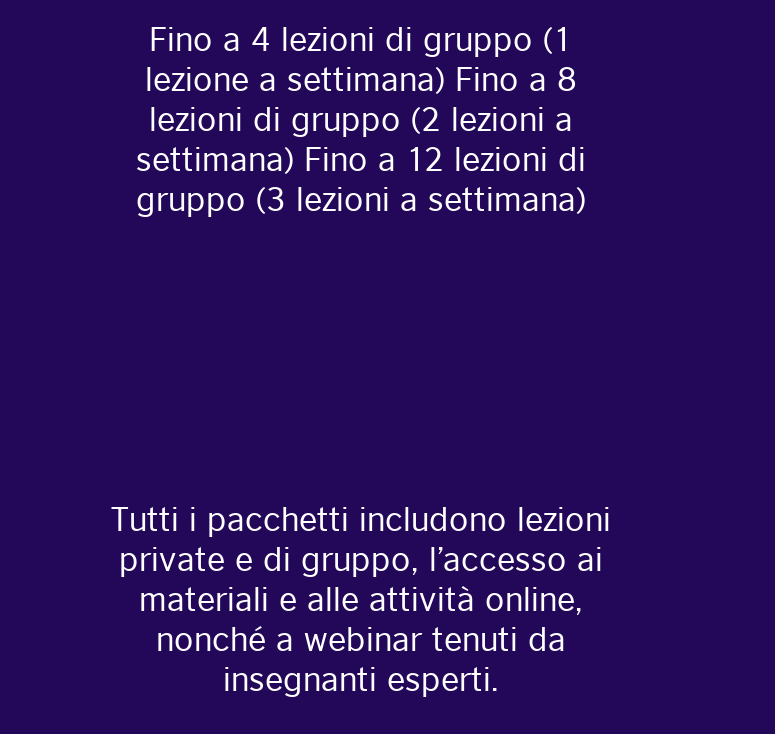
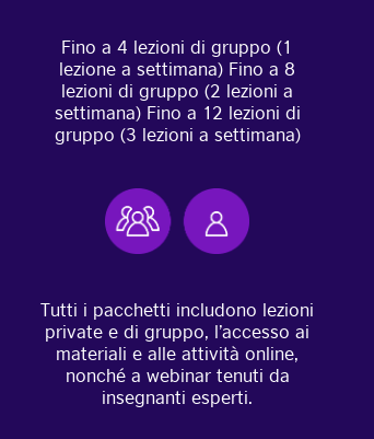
+ [image]

+ [image]
